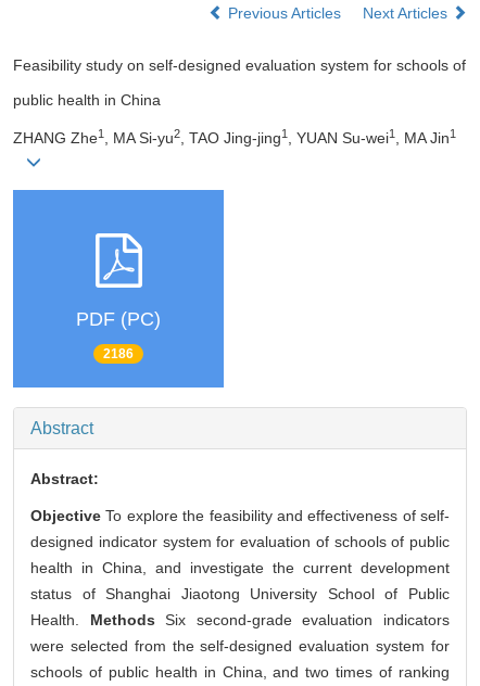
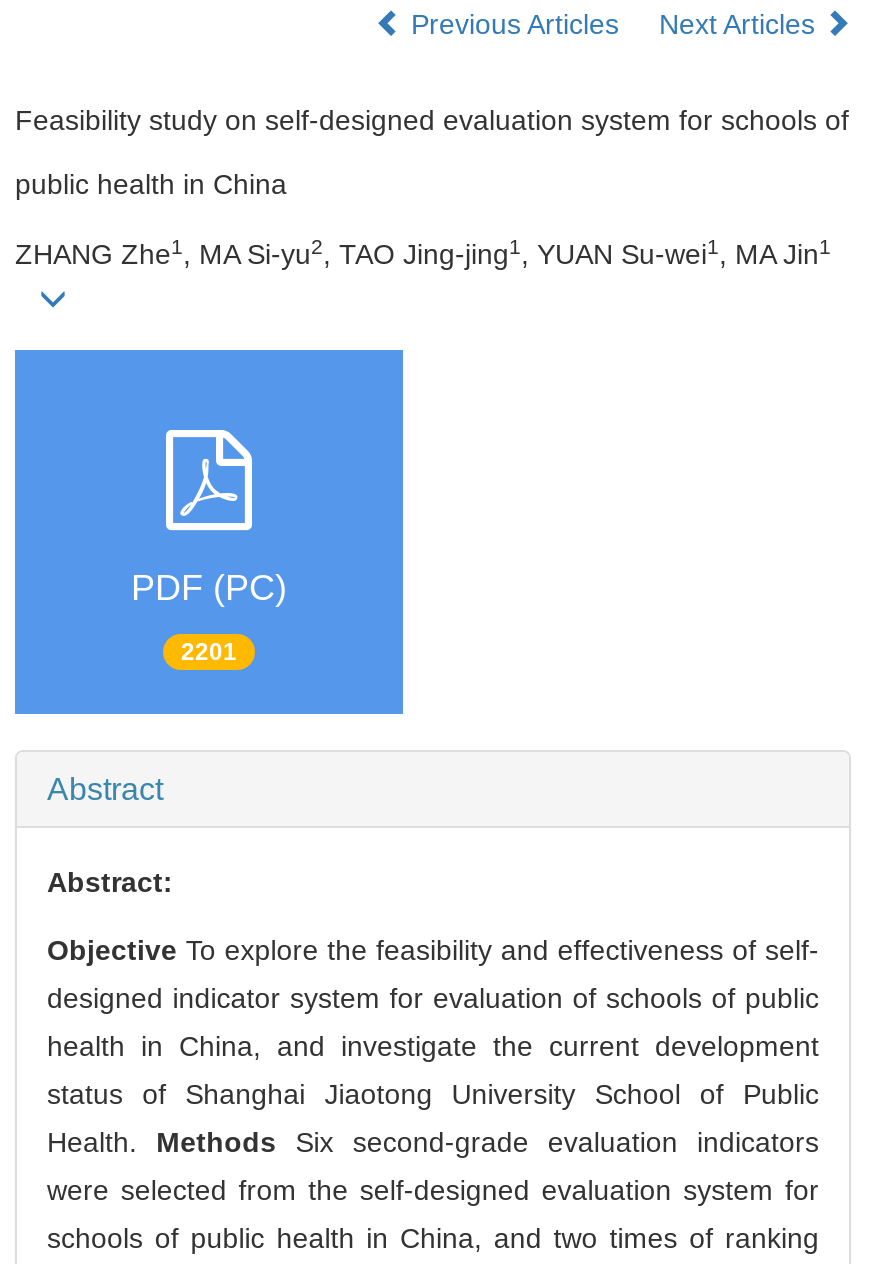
- 2186
+ 2201
